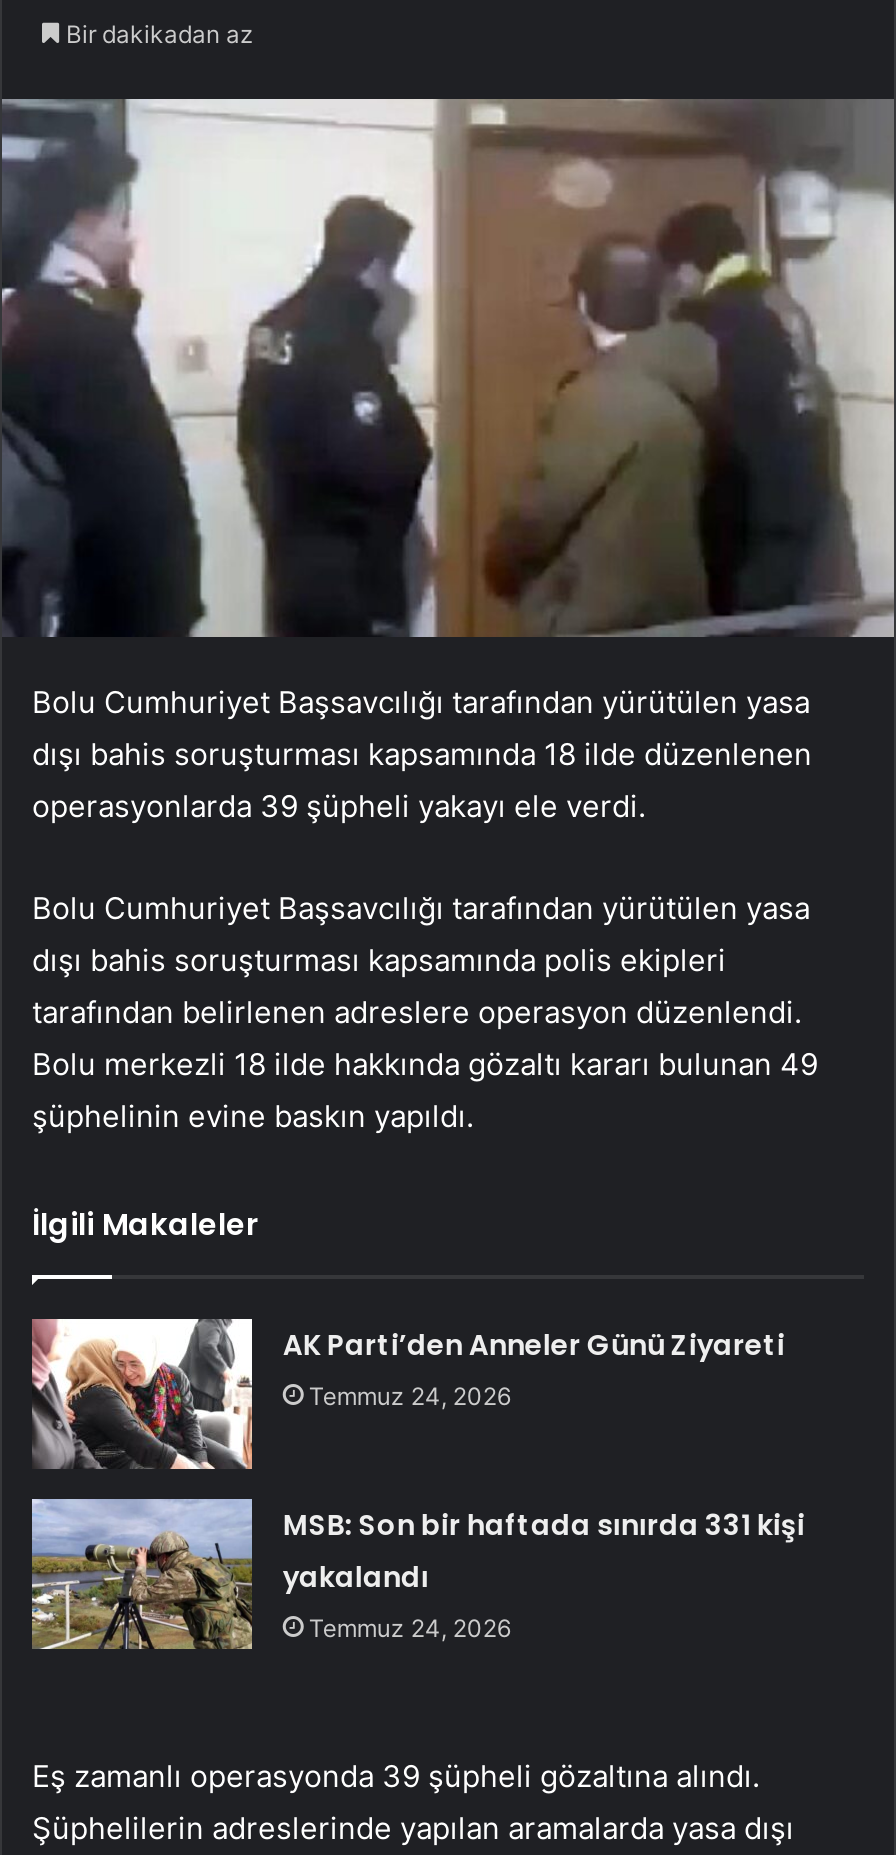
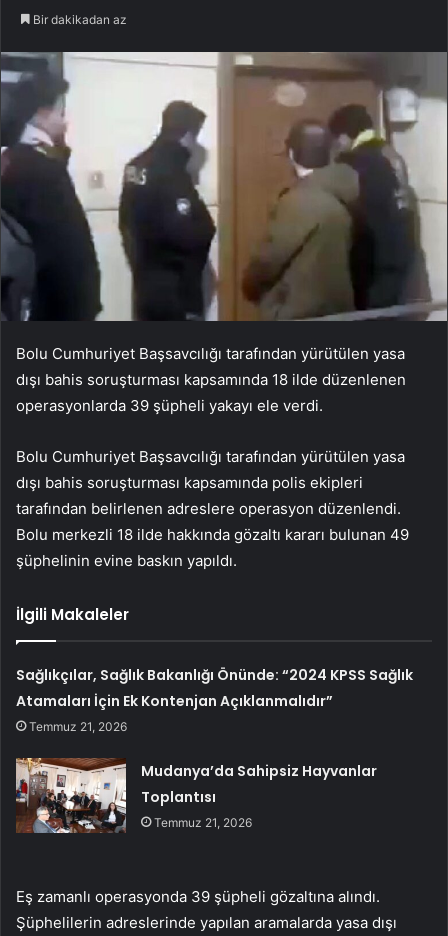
- AK Parti’den Anneler Günü Ziyareti
- Temmuz 24, 2026
+ Sağlıkçılar, Sağlık Bakanlığı Önünde: “2024 KPSS Sağlık
+ Atamaları İçin Ek Kontenjan Açıklanmalıdır”
+ Temmuz 21, 2026

- [image]
- MSB: Son bir haftada sınırda 331 kişi
- yakalandı
- Temmuz 24, 2026
+ [image]
+ Mudanya’da Sahipsiz Hayvanlar
+ Toplantısı
+ Temmuz 21, 2026
